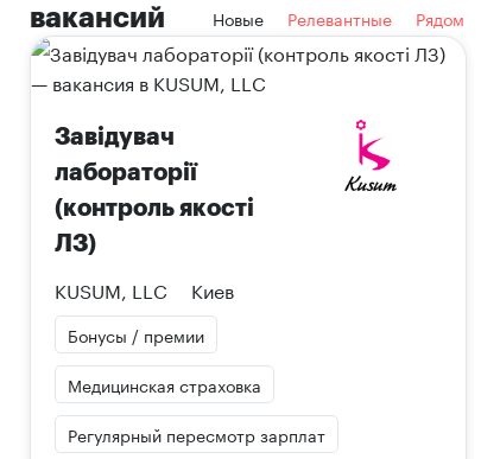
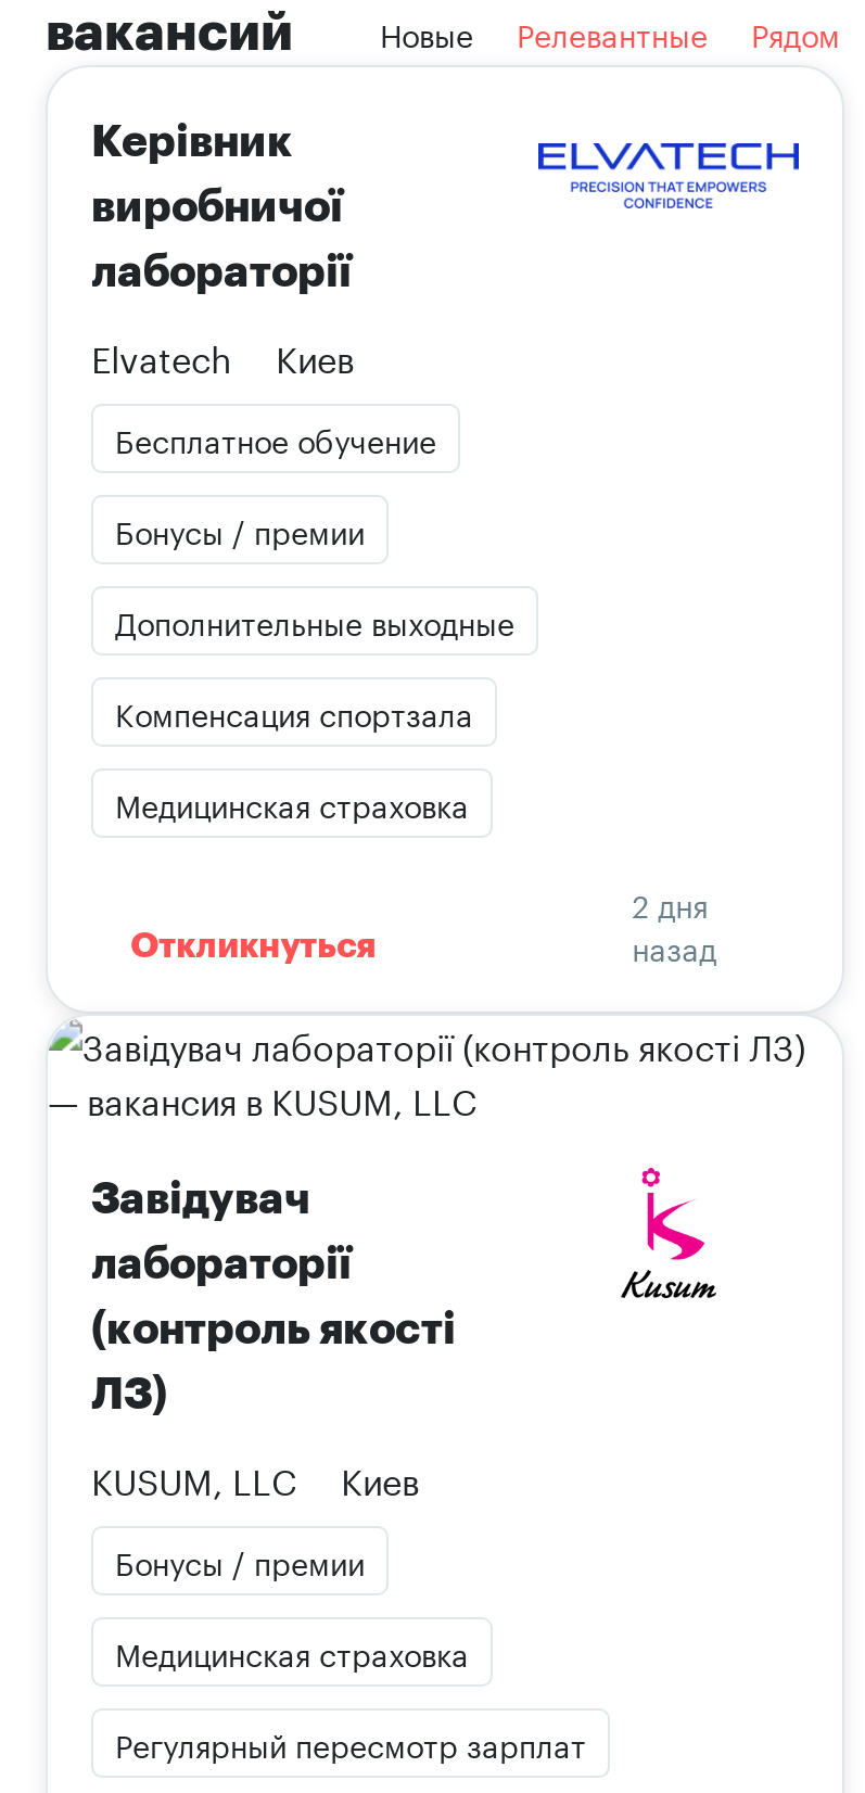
+ [image]
+ Керівник
+ виробничої
+ лабораторії
+ Elvatech
+ Киев
+ Бесплатное обучение
+ Бонусы / премии
+ Дополнительные выходные
+ Компенсация спортзала
+ Медицинская страховка
+ Откликнуться

+ 2 дня
+ назад
